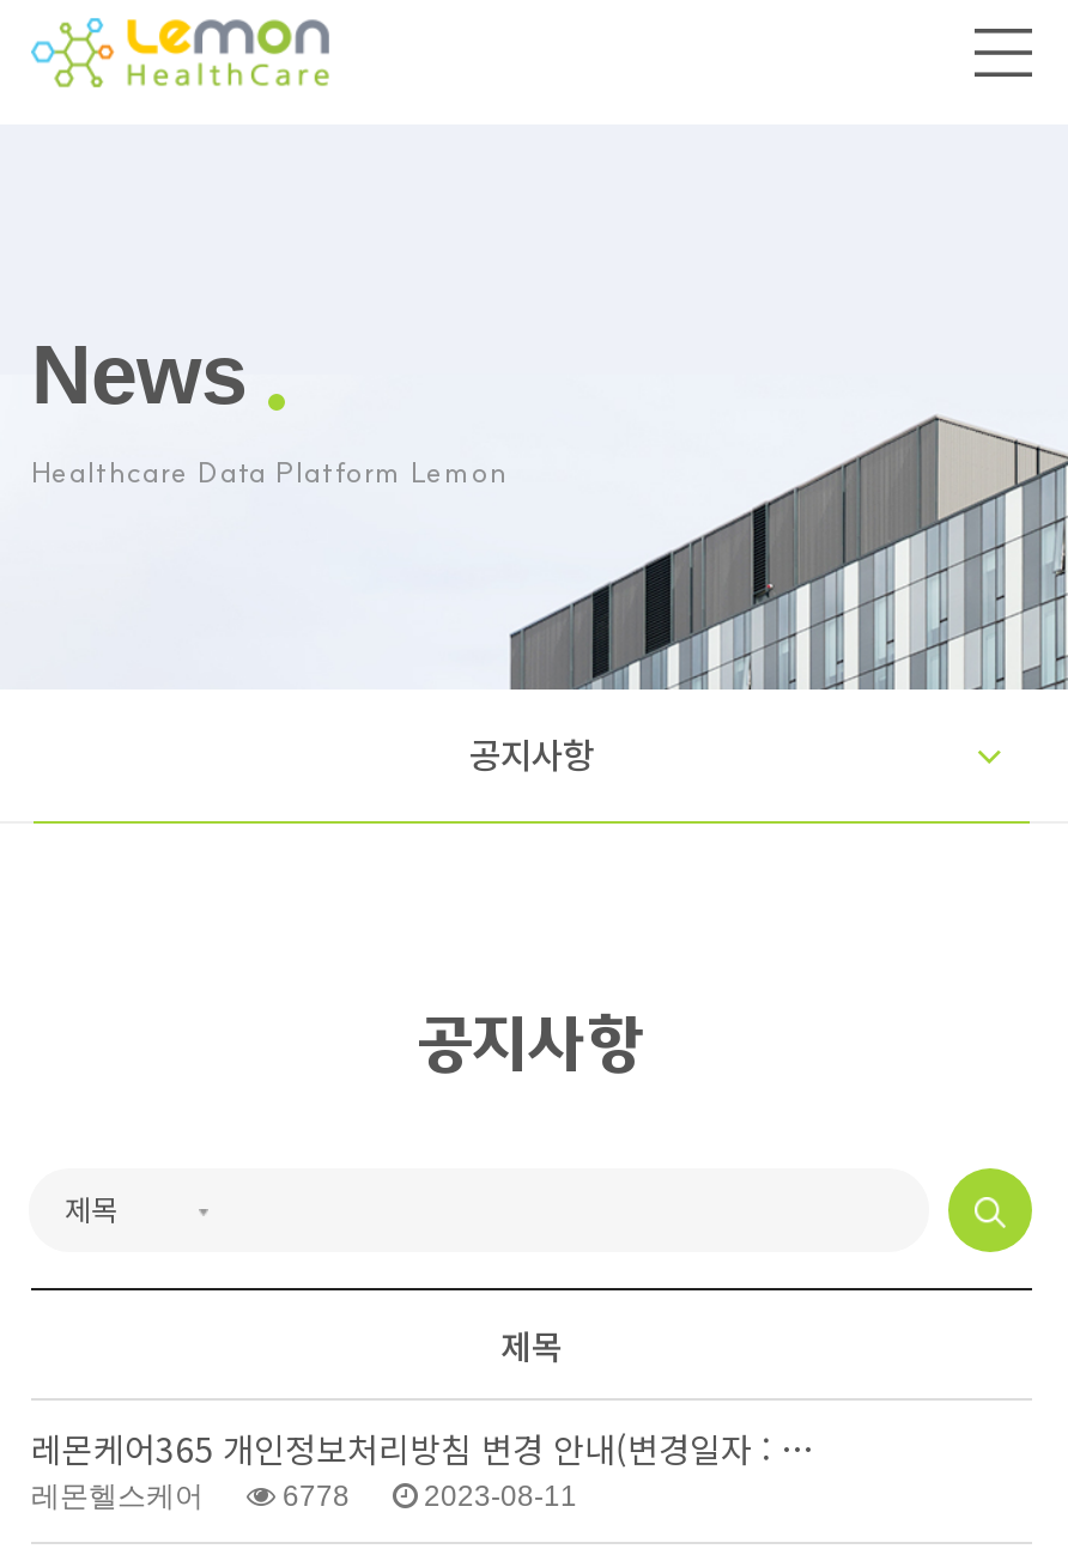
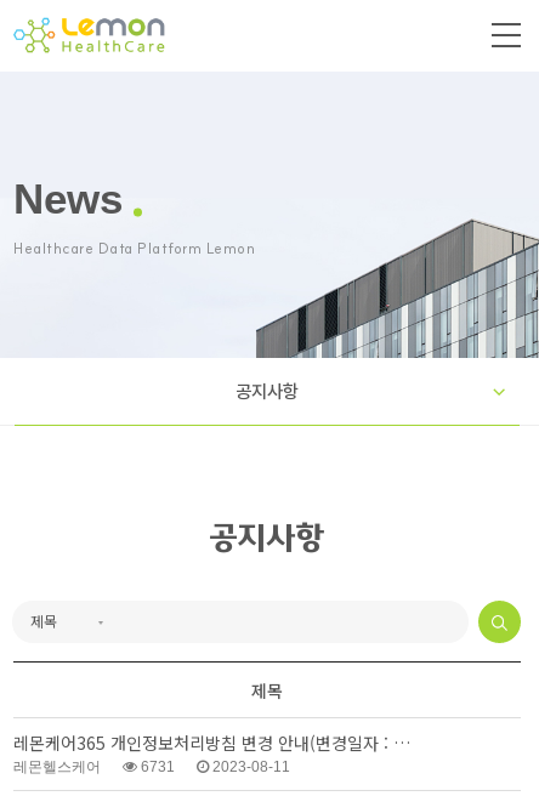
- 6778 2023-08-11
+ 6731 2023-08-11
